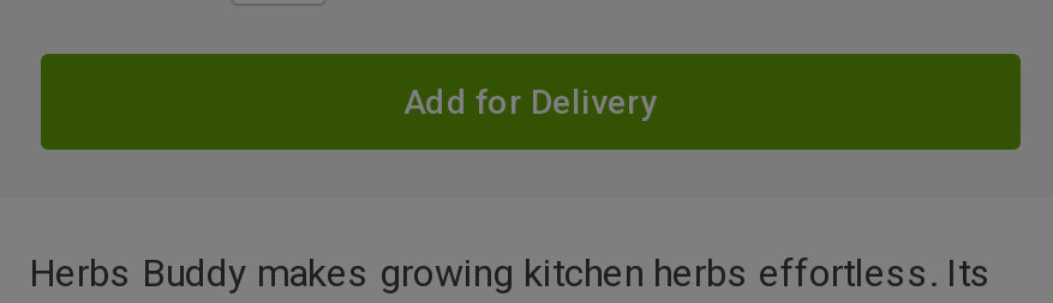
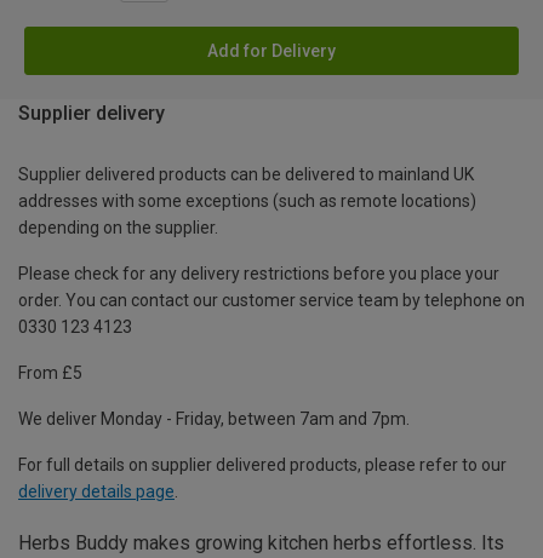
+ Supplier delivery
+ Supplier delivered products can be delivered to mainland UK
+ addresses with some exceptions (such as remote locations)
+ depending on the supplier.
+ Please check for any delivery restrictions before you place your
+ order. You can contact our customer service team by telephone on
+ 0330 123 4123
+ From £5
+ We deliver Monday - Friday, between 7am and 7pm.
+ For full details on supplier delivered products, please refer to our
+ delivery details page.
